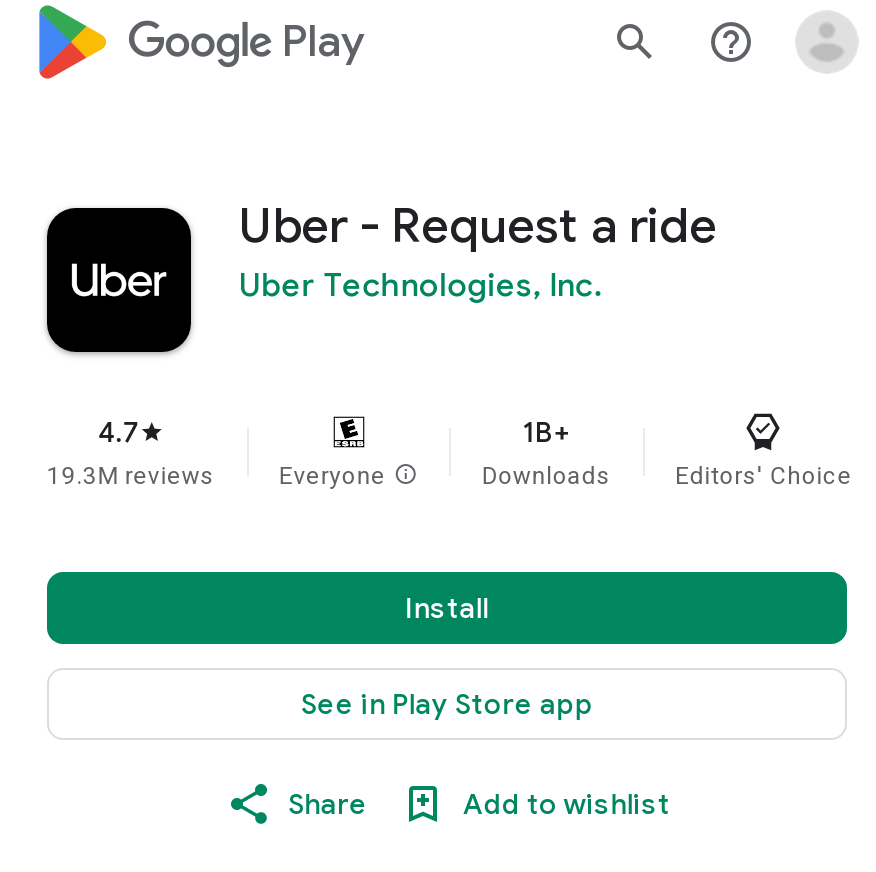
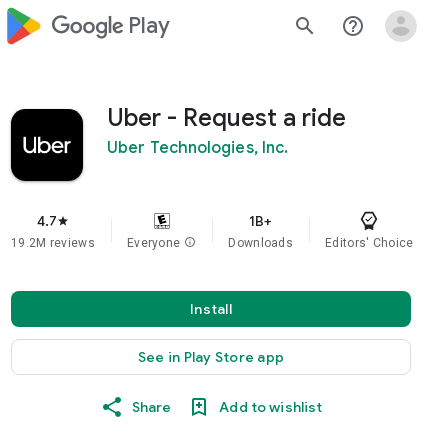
- 19.3M reviews
+ 19.2M reviews
